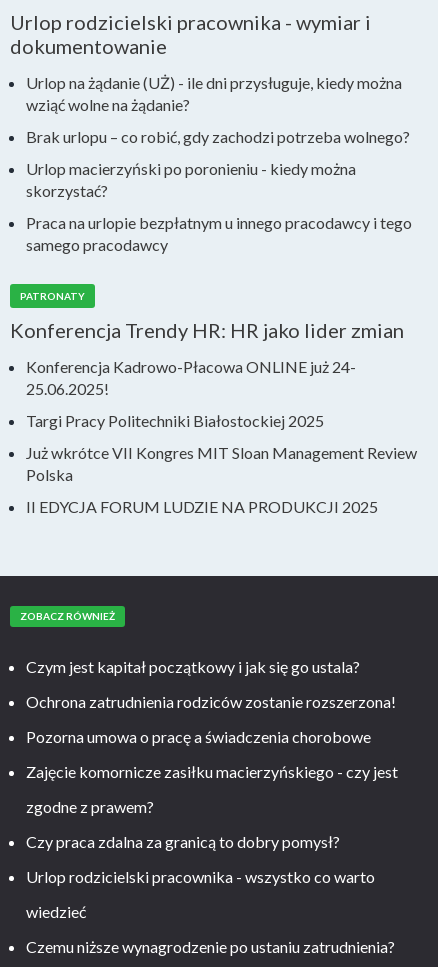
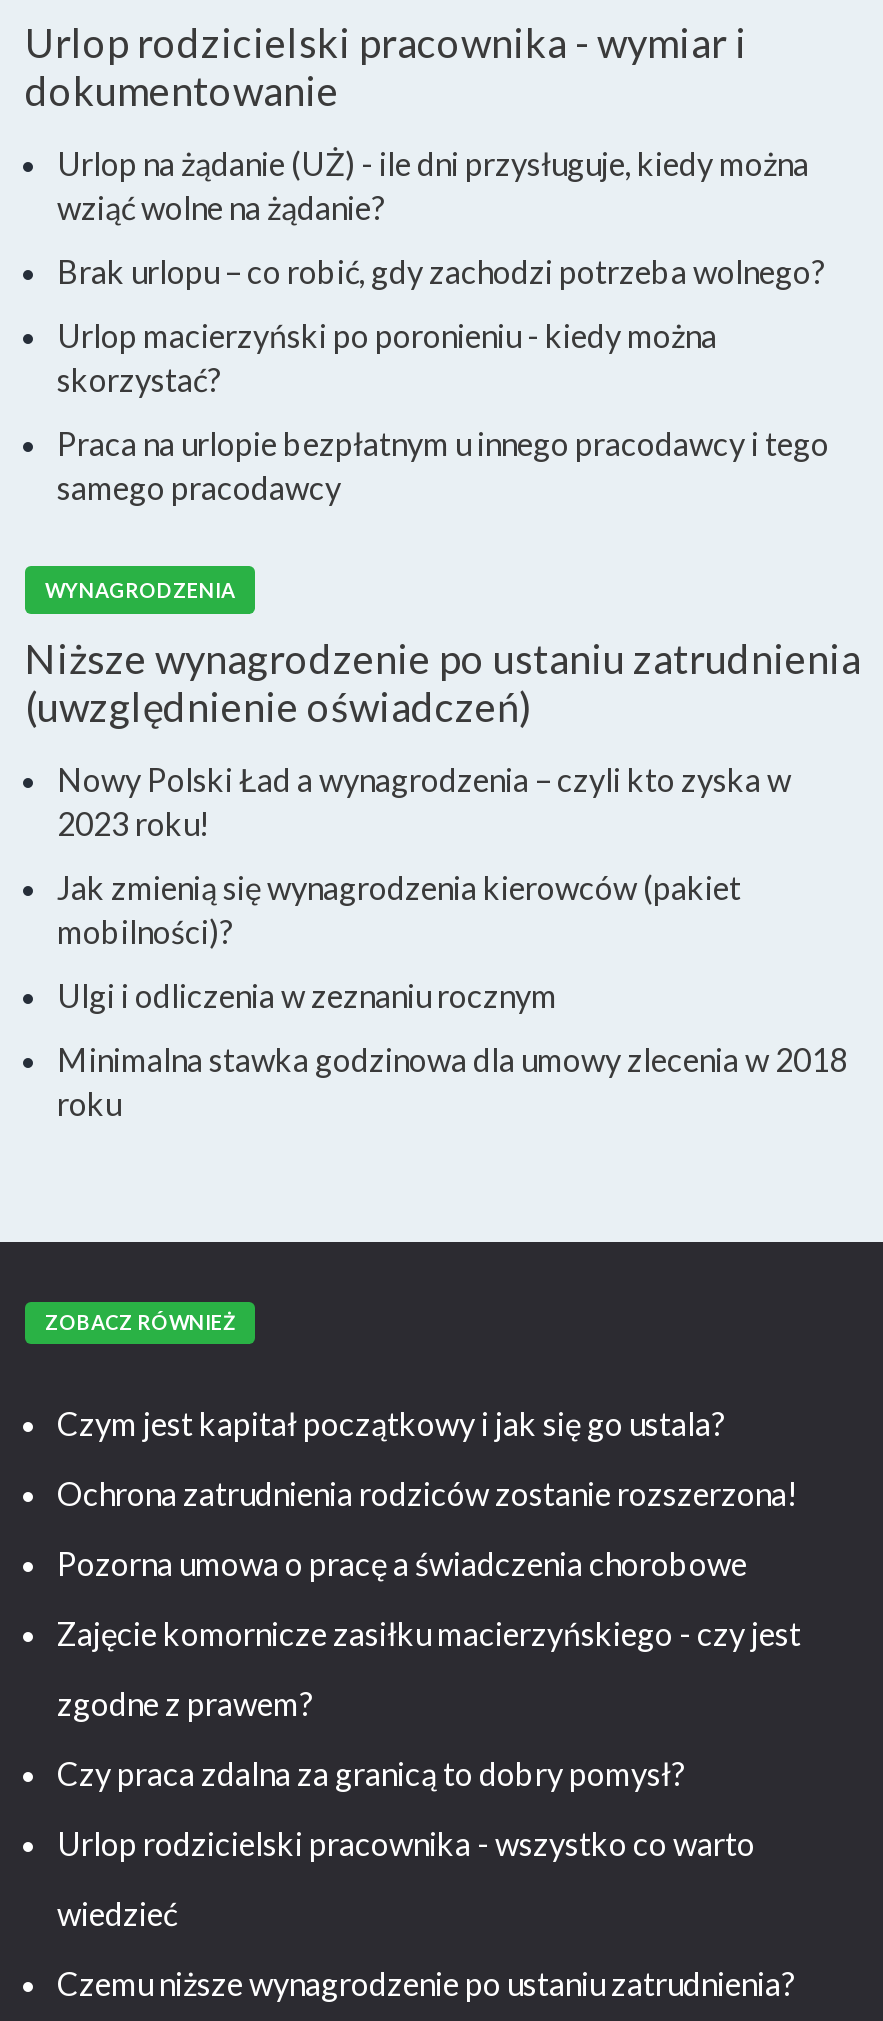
- PATRONATY
+ WYNAGRODZENIA

- Konferencja Trendy HR: HR jako lider zmian
+ Niższe wynagrodzenie po ustaniu zatrudnienia
+ (uwzględnienie oświadczeń)

- Konferencja Kadrowo-Płacowa ONLINE już 24-
- 25.06.2025!
+ Nowy Polski Ład a wynagrodzenia – czyli kto zyska w
+ 2023 roku!

- Targi Pracy Politechniki Białostockiej 2025
+ Jak zmienią się wynagrodzenia kierowców (pakiet
+ mobilności)?

- Już wkrótce VII Kongres MIT Sloan Management Review
- Polska
+ Ulgi i odliczenia w zeznaniu rocznym

- II EDYCJA FORUM LUDZIE NA PRODUKCJI 2025
+ Minimalna stawka godzinowa dla umowy zlecenia w 2018
+ roku
